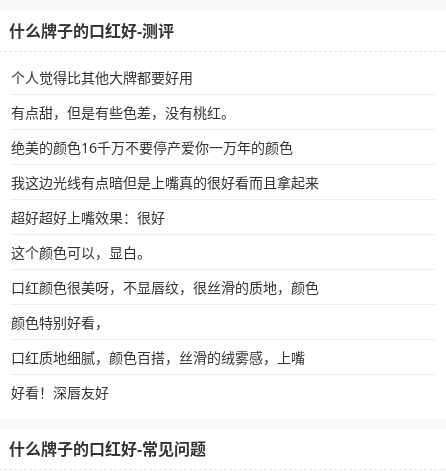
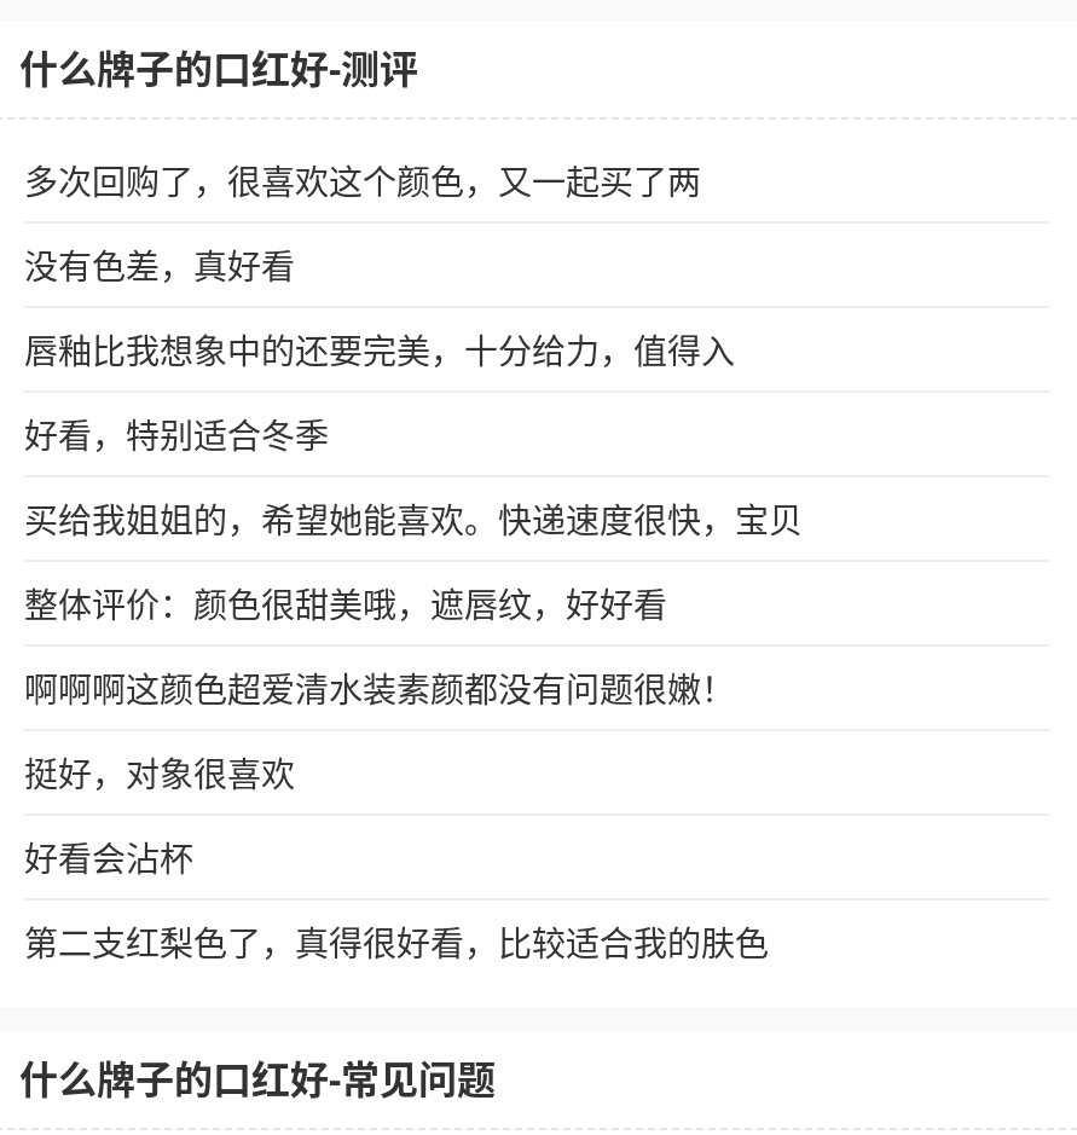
- 个人觉得比其他大牌都要好用
+ 多次回购了，很喜欢这个颜色，又一起买了两

- 有点甜，但是有些色差，没有桃红。
+ 没有色差，真好看

- 绝美的颜色16千万不要停产爱你一万年的颜色
+ 唇釉比我想象中的还要完美，十分给力，值得入

- 我这边光线有点暗但是上嘴真的很好看而且拿起来
+ 好看，特别适合冬季

- 超好超好上嘴效果：很好
+ 买给我姐姐的，希望她能喜欢。快递速度很快，宝贝

- 这个颜色可以，显白。
+ 整体评价：颜色很甜美哦，遮唇纹，好好看

- 口红颜色很美呀，不显唇纹，很丝滑的质地，颜色
+ 啊啊啊这颜色超爱清水装素颜都没有问题很嫩！

- 颜色特别好看，
+ 挺好，对象很喜欢

- 口红质地细腻，颜色百搭，丝滑的绒雾感，上嘴
+ 好看会沾杯

- 好看！深唇友好
+ 第二支红梨色了，真得很好看，比较适合我的肤色
